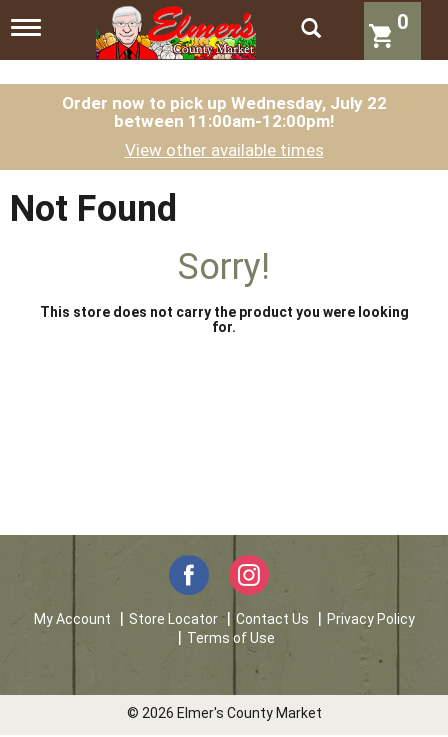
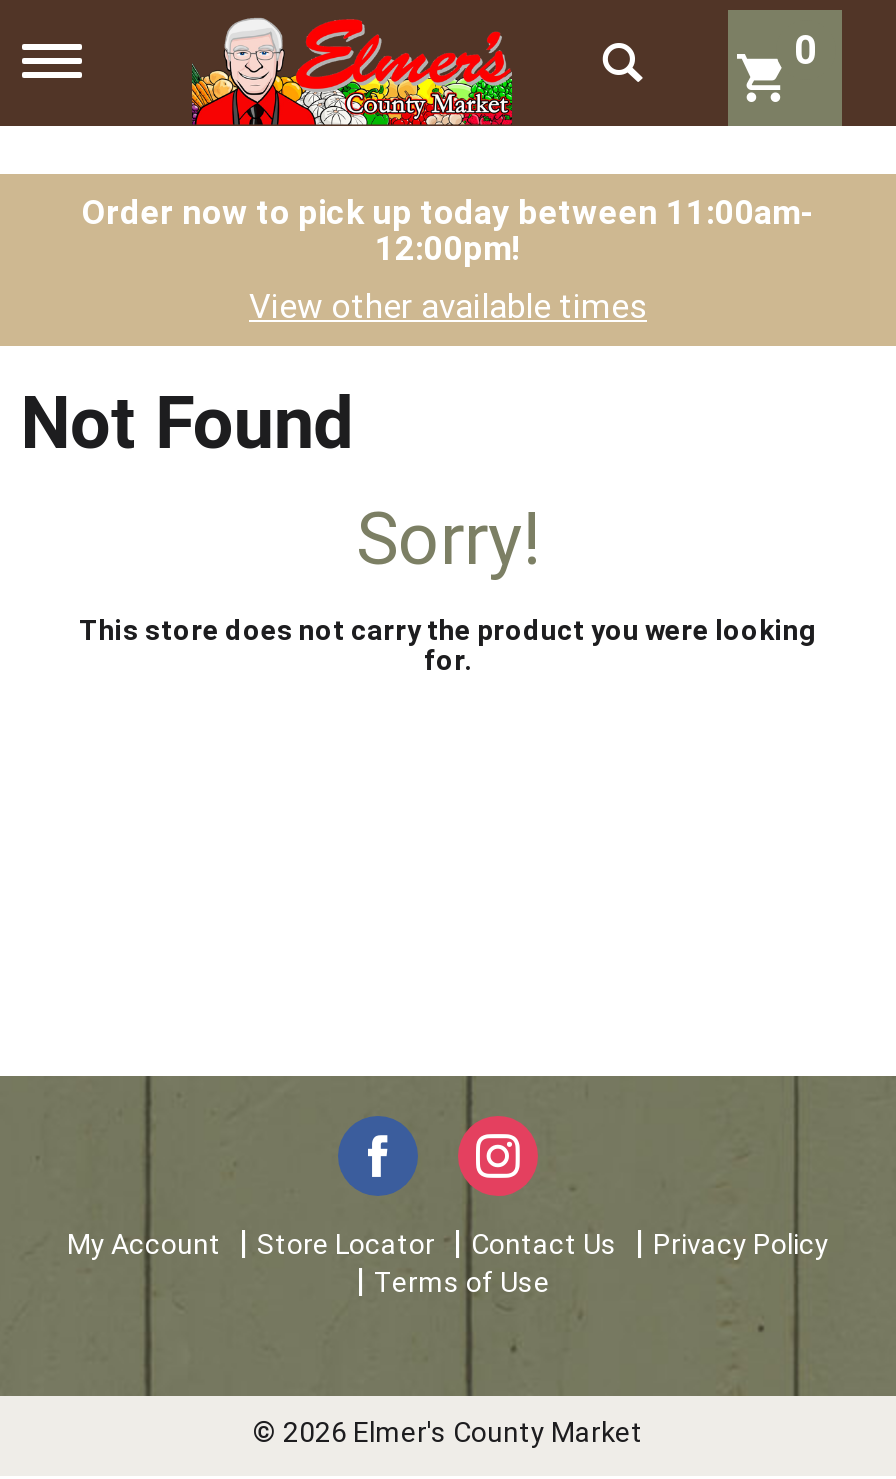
- Order now to pick up Wednesday, July 22
- between 11:00am-12:00pm!
+ Order now to pick up today between 11:00am-
+ 12:00pm!
